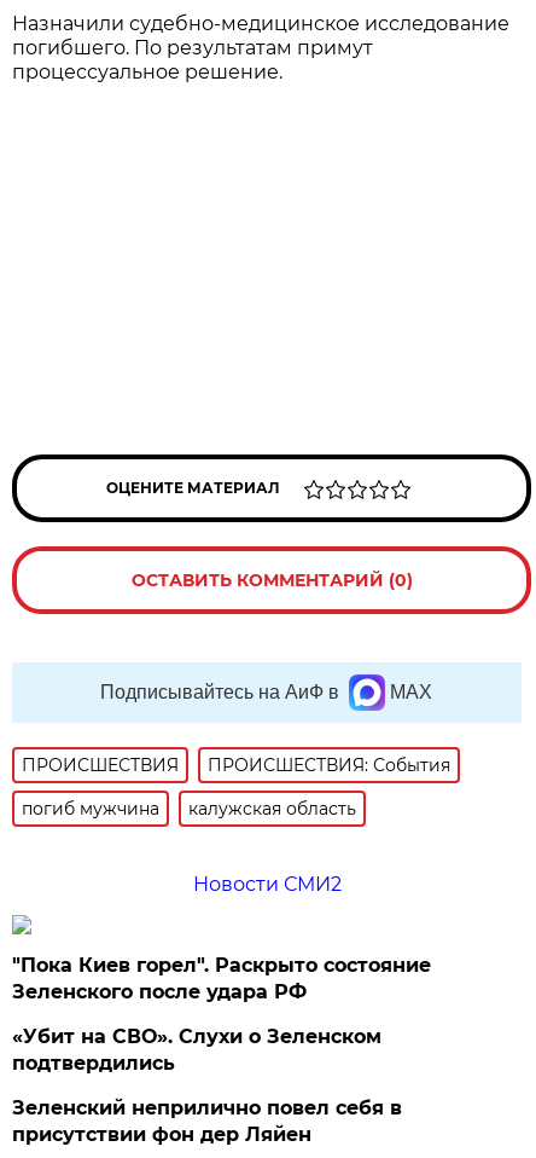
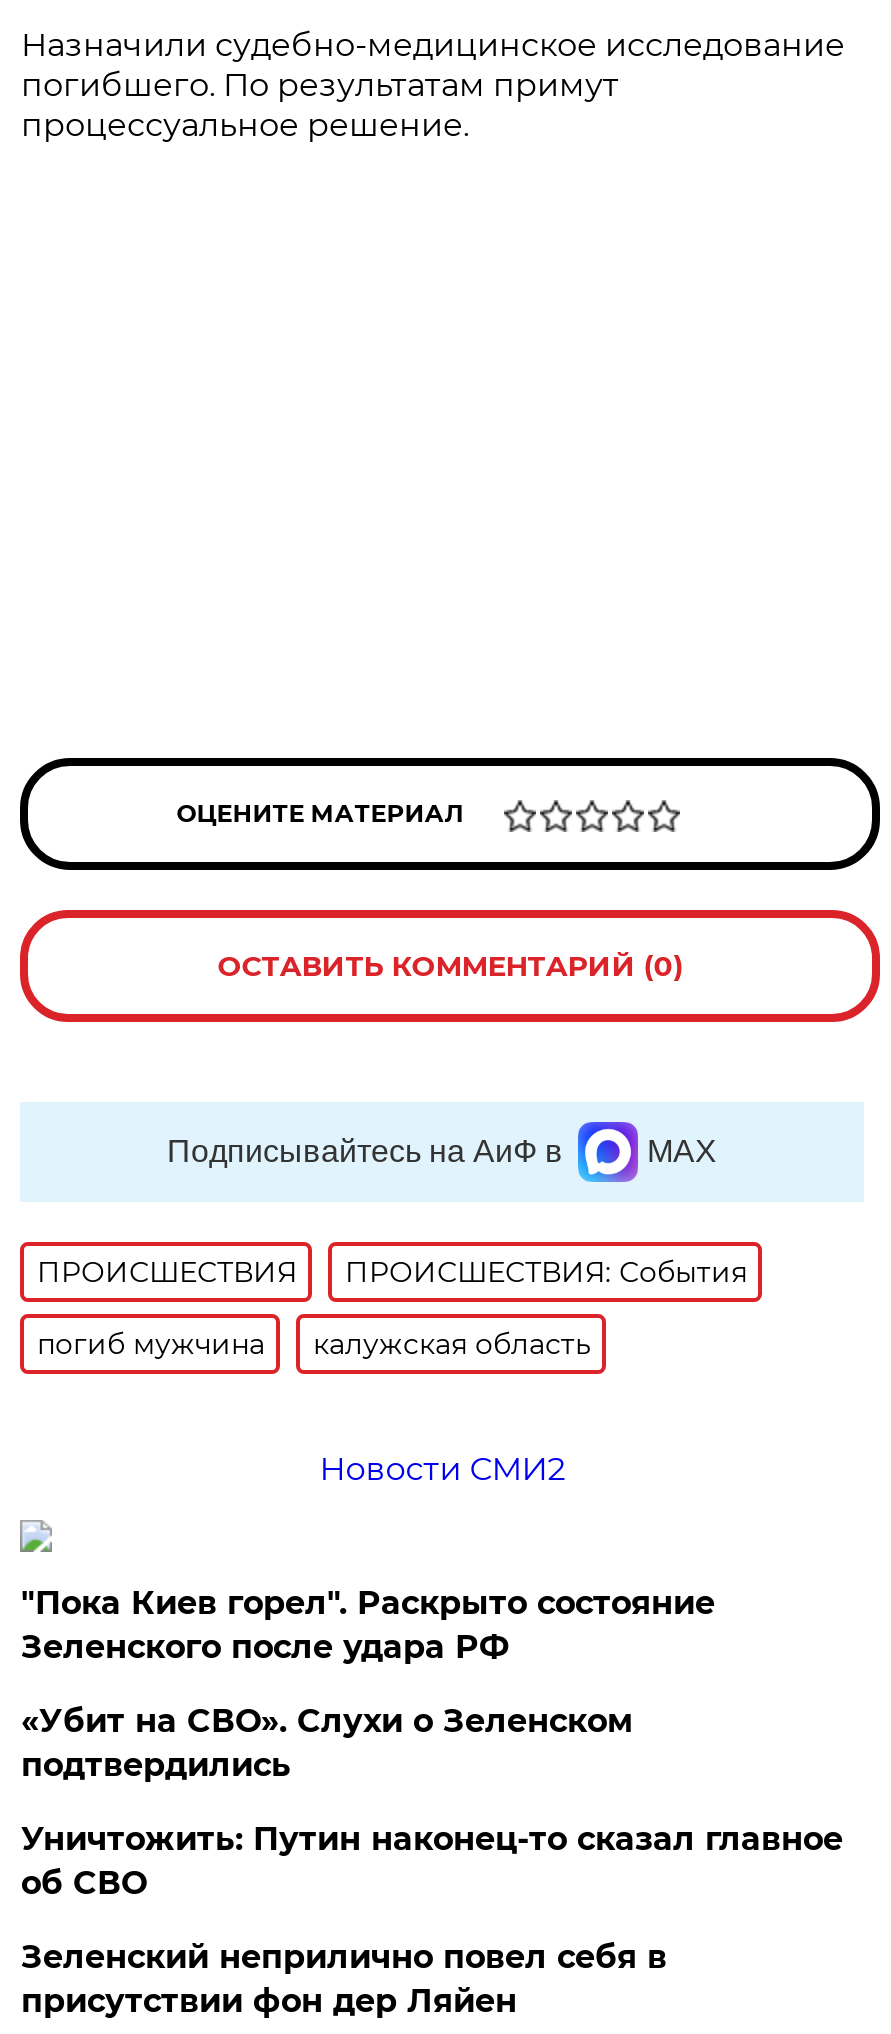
+ Уничтожить: Путин наконец-то сказал главное
+ об СВО
